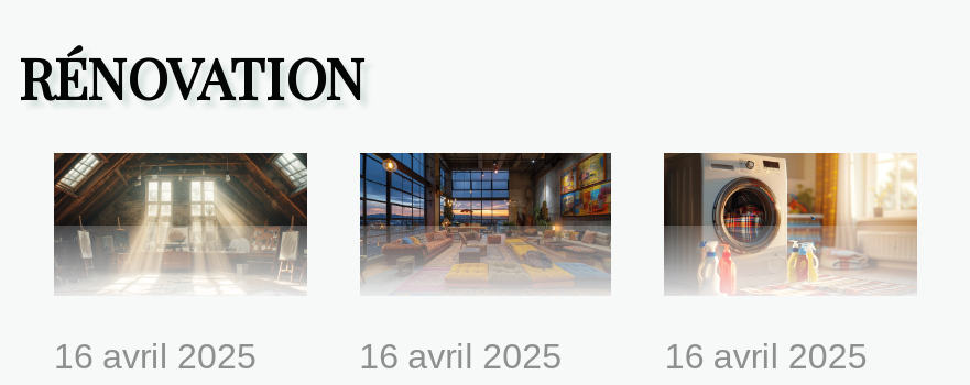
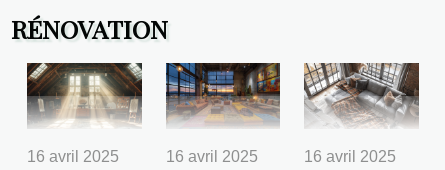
- [image]
+ [image]
